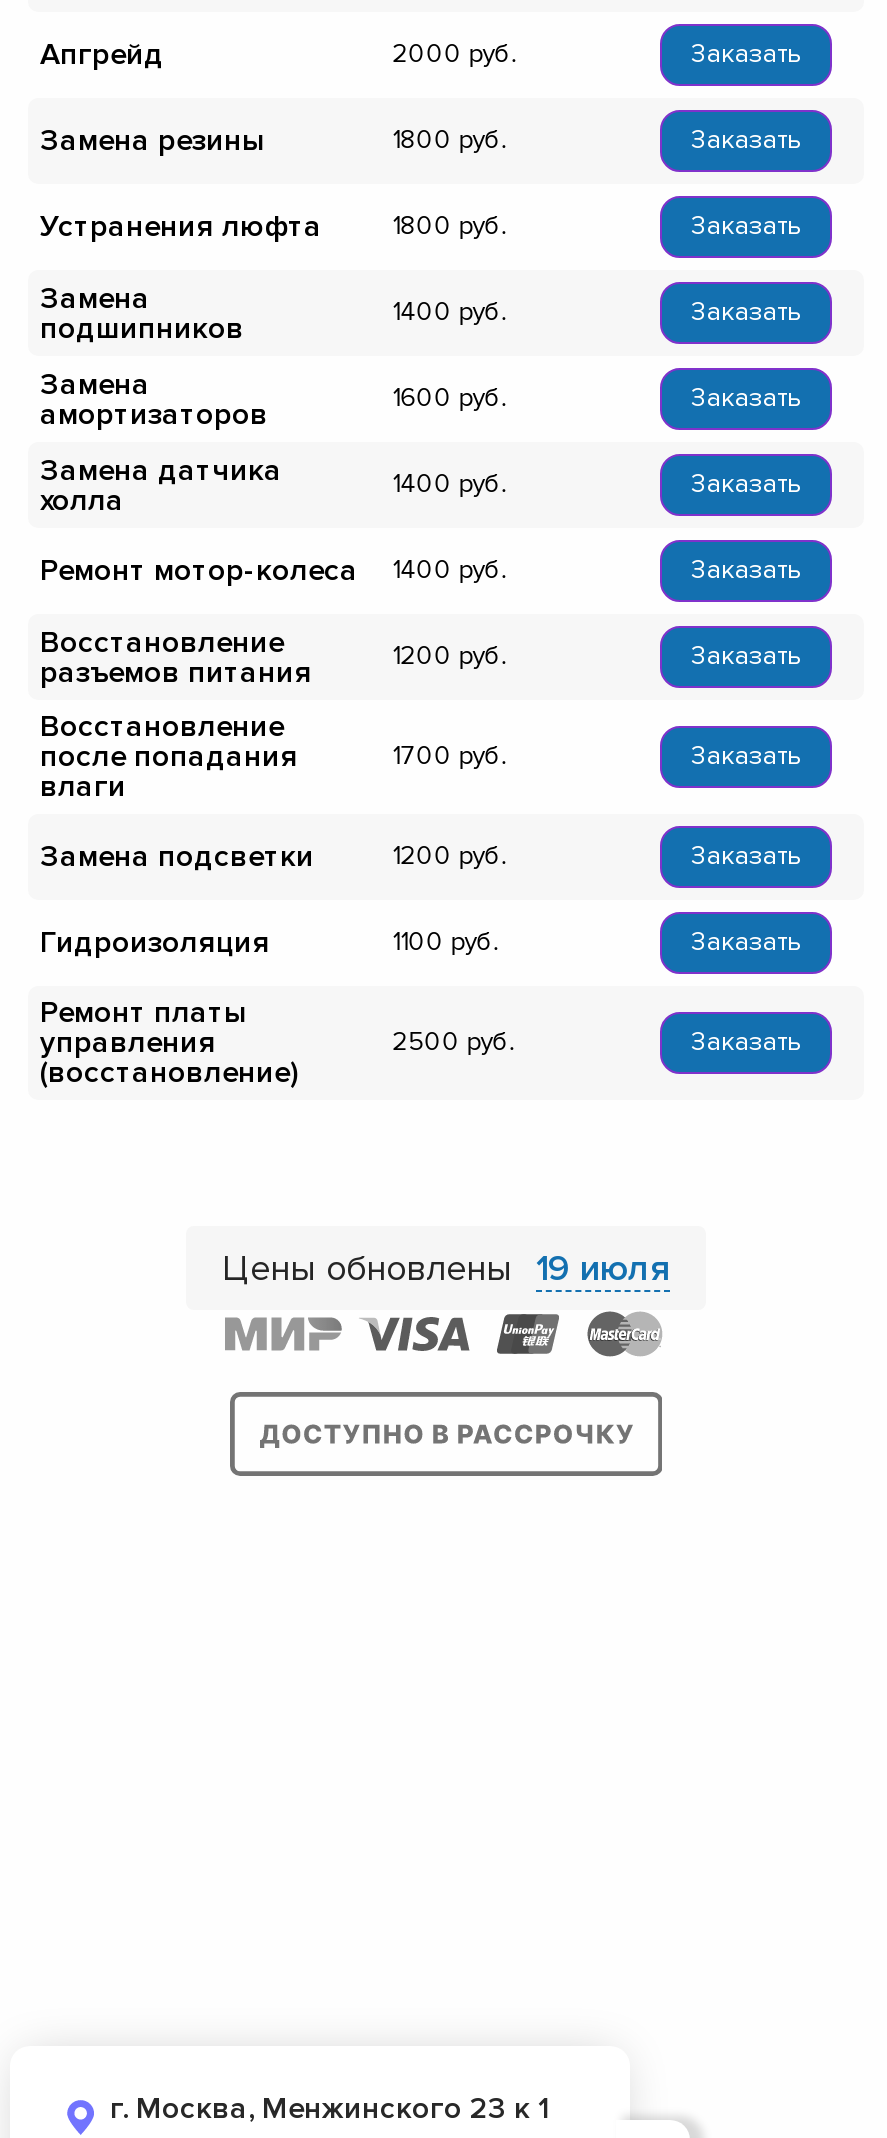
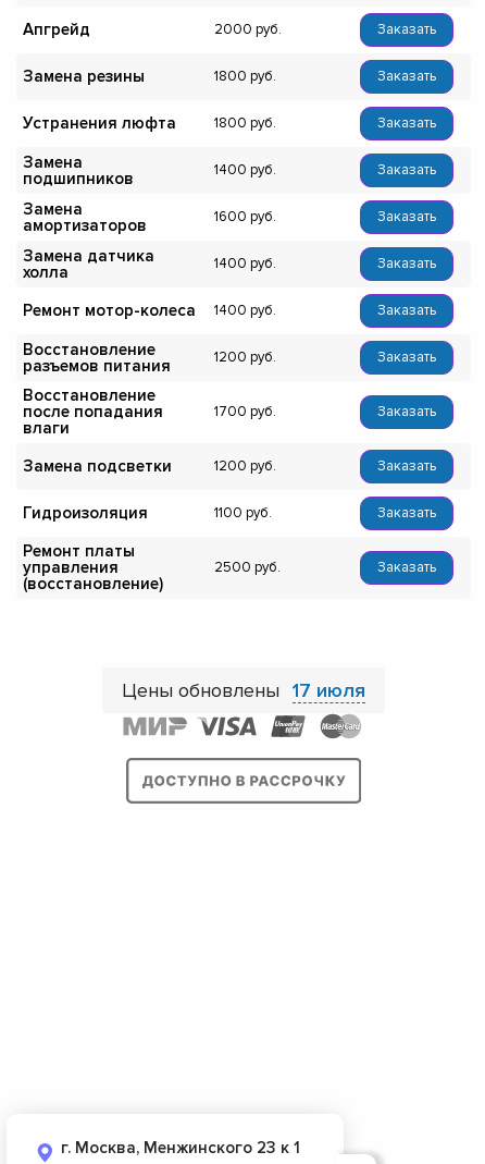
- Цены обновлены 19 июля
+ Цены обновлены 17 июля
